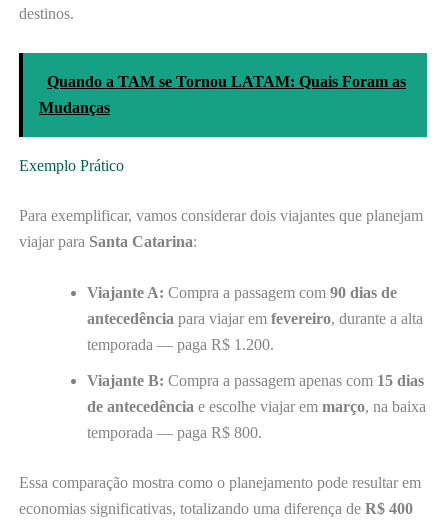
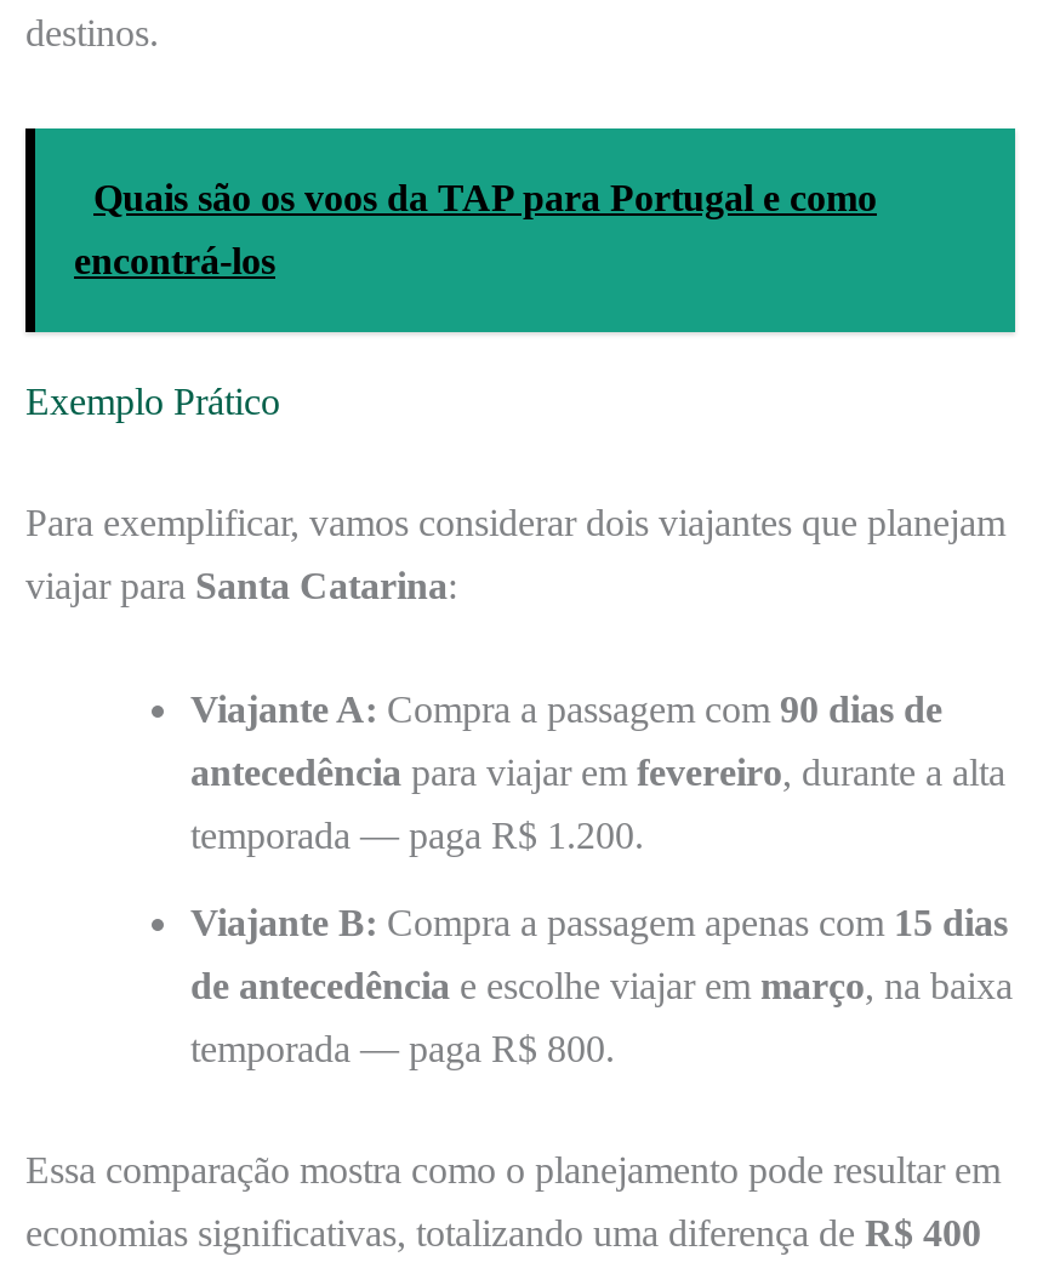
- Quando a TAM se Tornou LATAM: Quais Foram as
+ Quais são os voos da TAP para Portugal e como

- Mudanças
+ encontrá-los
